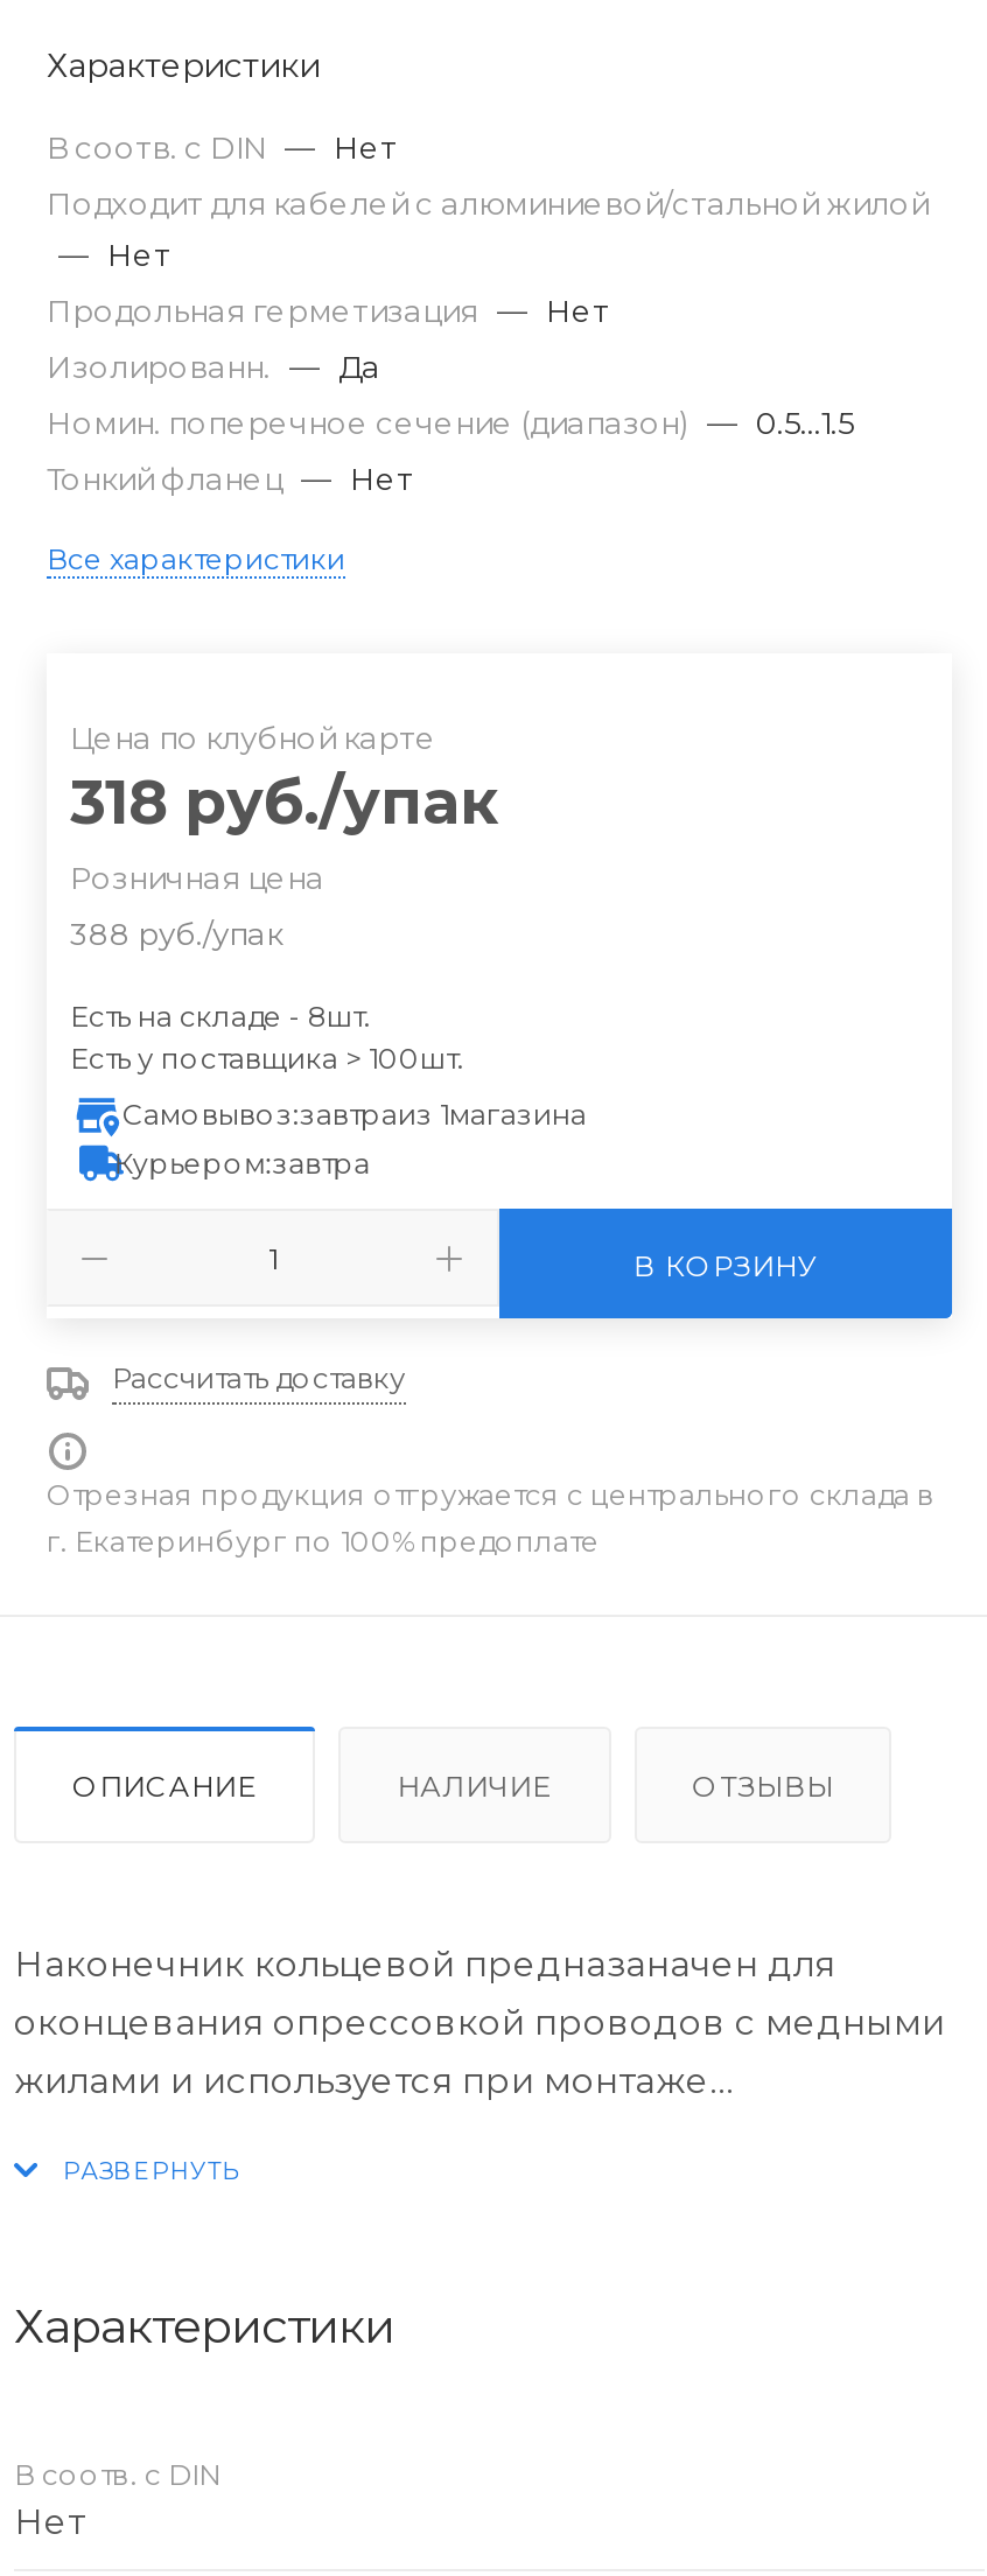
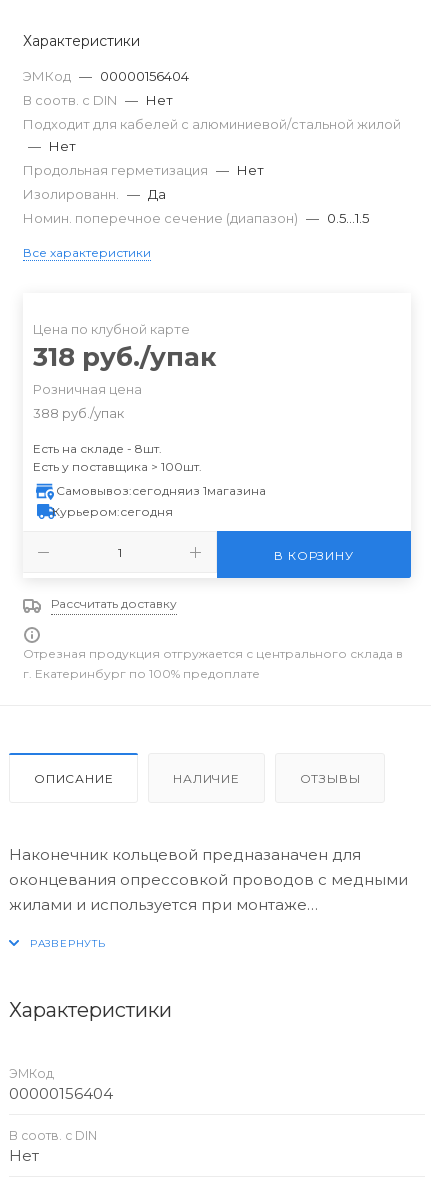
+ ЭМКод — 00000156404

- Тонкий фланец — Нет

- Самовывоз:завтраиз 1магазина
+ Самовывоз:сегодняиз 1магазина

- Курьером:завтра
+ Курьером:сегодня

+ ЭМКод
+ 00000156404
